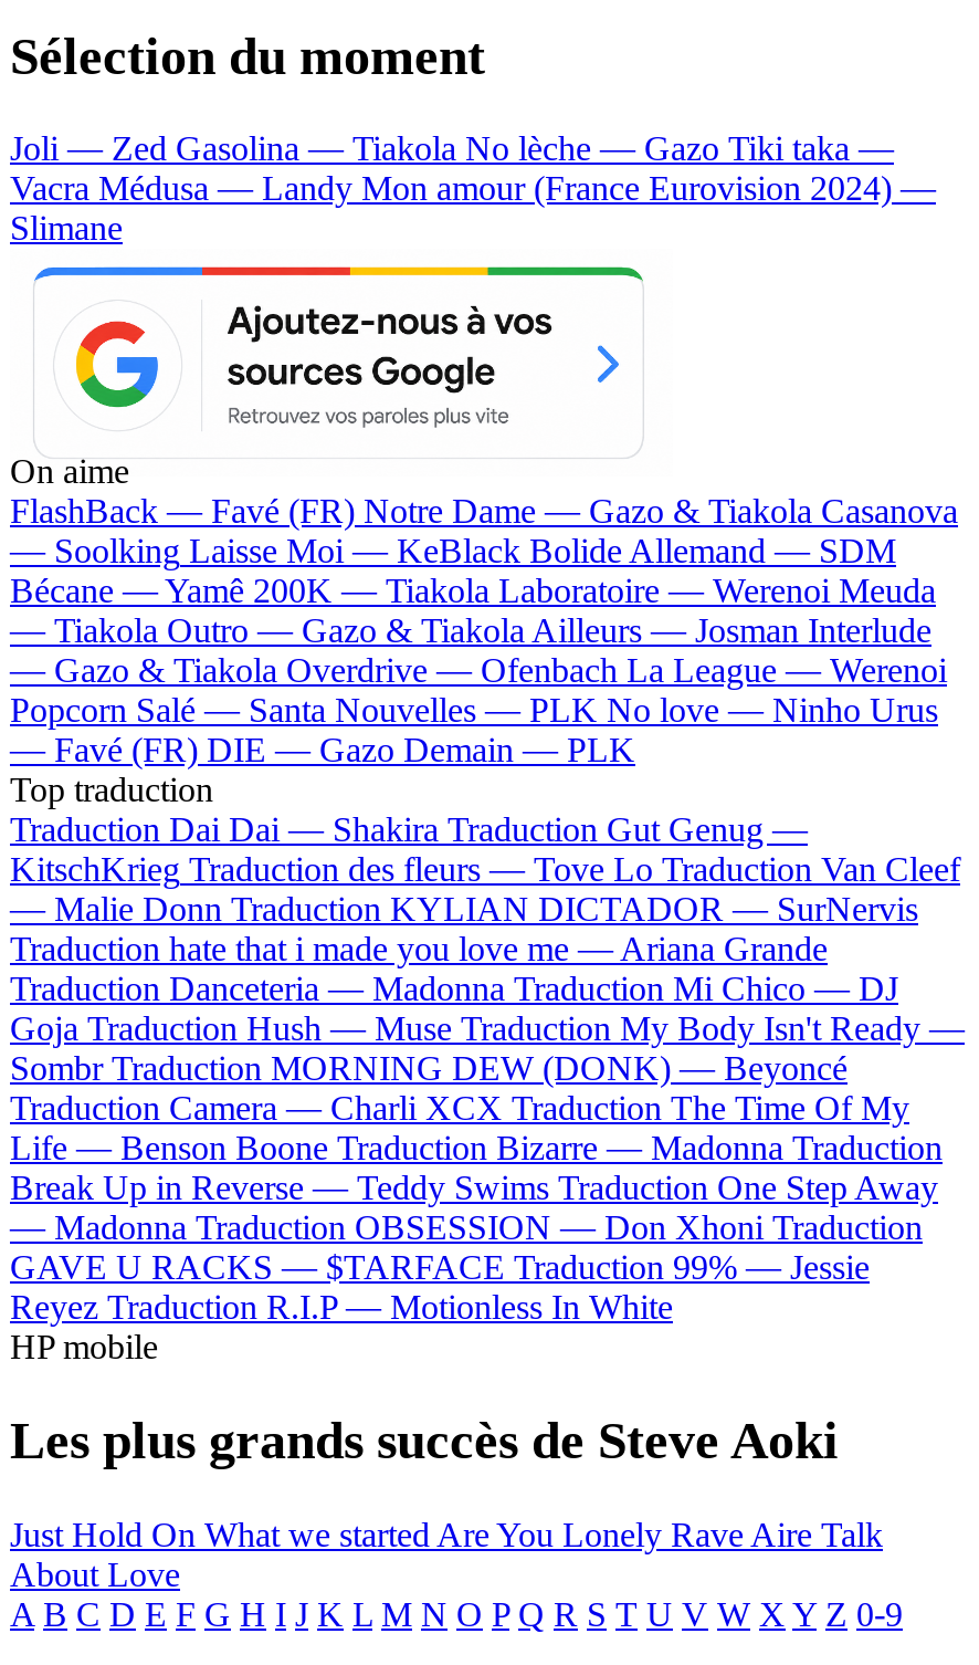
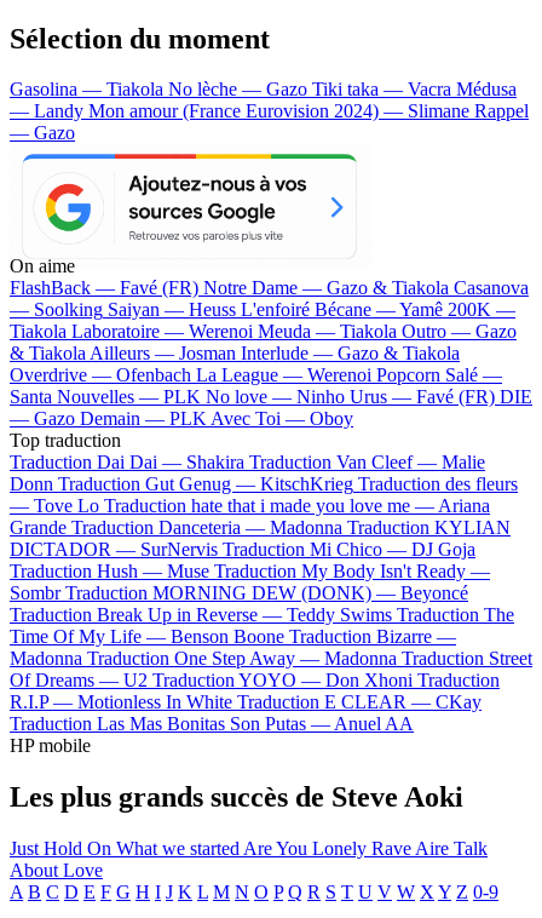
- Joli — Zed Gasolina — Tiakola No lèche — Gazo Tiki taka —
- Vacra Médusa — Landy Mon amour (France Eurovision 2024) —
- Slimane
+ Gasolina — Tiakola No lèche — Gazo Tiki taka — Vacra Médusa
+ — Landy Mon amour (France Eurovision 2024) — Slimane Rappel
+ — Gazo

- — Soolking Laisse Moi — KeBlack Bolide Allemand — SDM
- Bécane — Yamê 200K — Tiakola Laboratoire — Werenoi Meuda
- — Tiakola Outro — Gazo & Tiakola Ailleurs — Josman Interlude
- — Gazo & Tiakola Overdrive — Ofenbach La League — Werenoi
- Popcorn Salé — Santa Nouvelles — PLK No love — Ninho Urus
- —Favé (FR) DIE — Gazo Demain — PLK
+ — Soolking Saiyan — Heuss L'enfoiré Bécane — Yamê 200K —
+ Tiakola Laboratoire — Werenoi Meuda — Tiakola Outro — Gazo
+ & Tiakola Ailleurs — Josman Interlude — Gazo & Tiakola
+ Overdrive — Ofenbach La League — Werenoi Popcorn Salé —
+ Santa Nouvelles — PLK No love — Ninho Urus — Favé (FR) DIE
+ — Gazo Demain — PLK Avec Toi — Oboy

- Traduction Dai Dai — Shakira Traduction Gut Genug —
- KitschKrieg Traduction des fleurs — Tove Lo Traduction Van Cleef
- — Malie Donn Traduction KYLIAN DICTADOR — SurNervis
- Traduction hate that i made you love me — Ariana Grande
- Traduction Danceteria — Madonna Traduction Mi Chico — DJ
- Goja Traduction Hush — Muse Traduction My Body Isn't Ready —
+ Traduction Dai Dai — Shakira Traduction Van Cleef — Malie
+ Donn Traduction Gut Genug — KitschKrieg Traduction des fleurs
+ — Tove Lo Traduction hate that i made you love me — Ariana
+ Grande Traduction Danceteria — Madonna Traduction KYLIAN
+ DICTADOR — SurNervis Traduction Mi Chico — DJ Goja
+ Traduction Hush — Muse Traduction My Body Isn't Ready —

- Traduction Camera — Charli XCX Traduction The Time Of My
- Life — Benson Boone Traduction Bizarre — Madonna Traduction
- Break Up in Reverse — Teddy Swims Traduction One Step Away
- — Madonna Traduction OBSESSION — Don Xhoni Traduction
- GAVE U RACKS — $TARFACE Traduction 99% — Jessie
- Reyez Traduction R.I.P — Motionless In White
+ Traduction Break Up in Reverse — Teddy Swims Traduction The
+ Time Of My Life — Benson Boone Traduction Bizarre —
+ Madonna Traduction One Step Away — Madonna Traduction Street
+ Of Dreams — U2 Traduction YOYO — Don Xhoni Traduction
+ R.I.P — Motionless In White Traduction E CLEAR — CKay
+ Traduction Las Mas Bonitas Son Putas — Anuel AA
